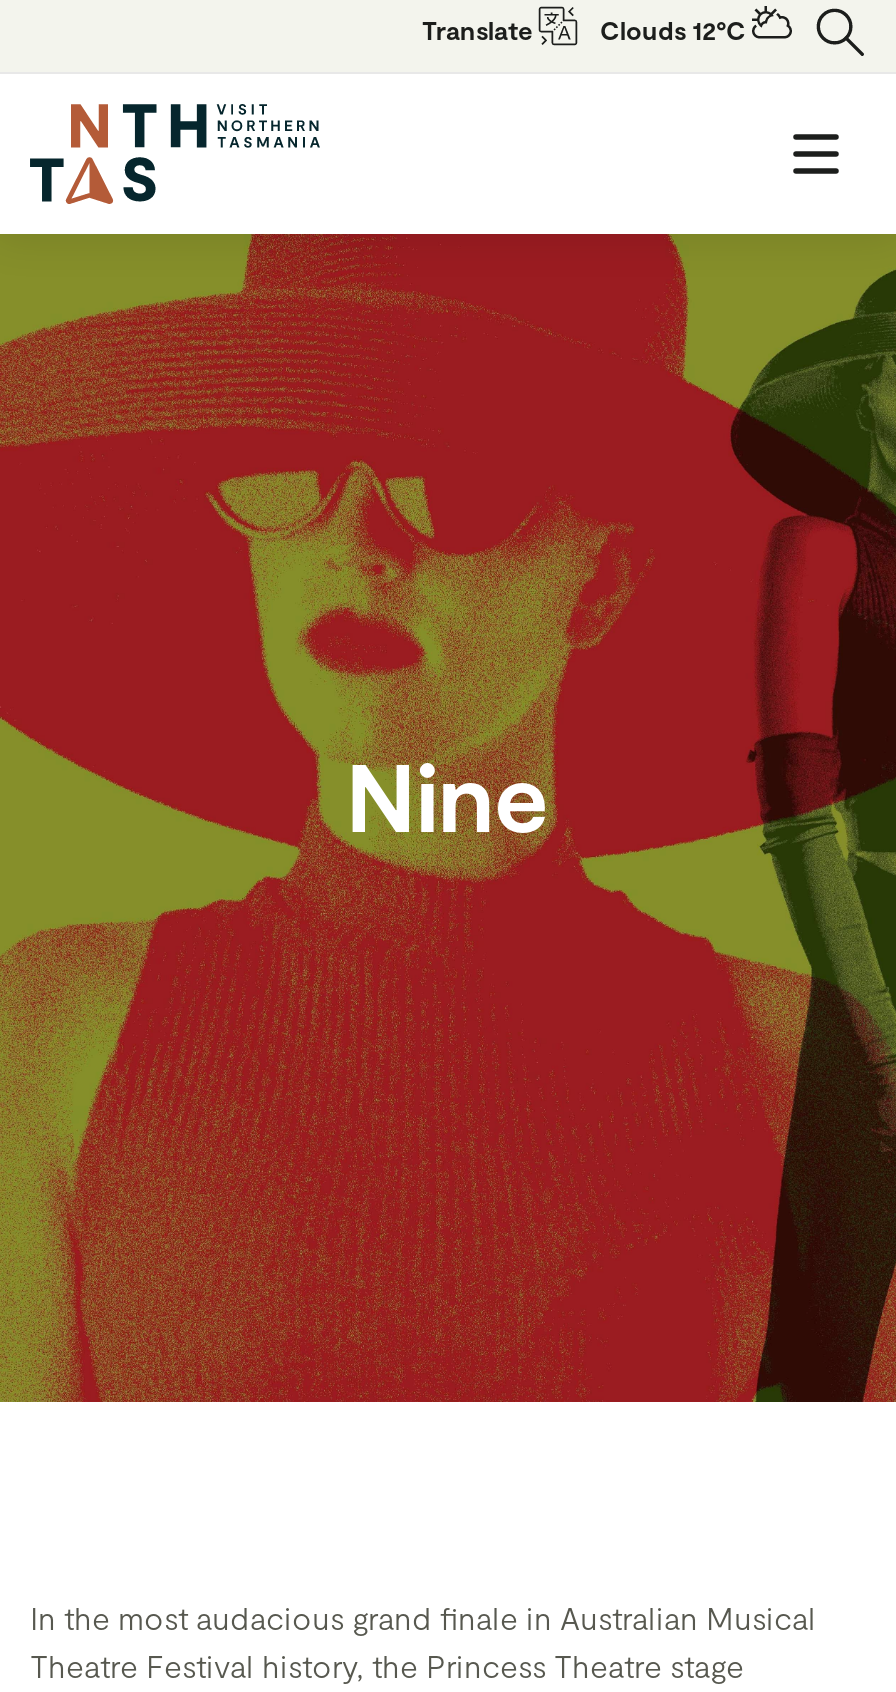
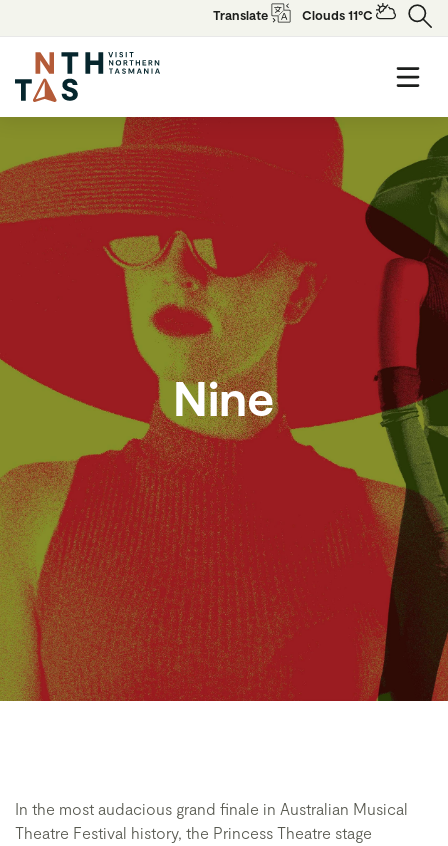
- Clouds 12°C
+ Clouds 11°C
